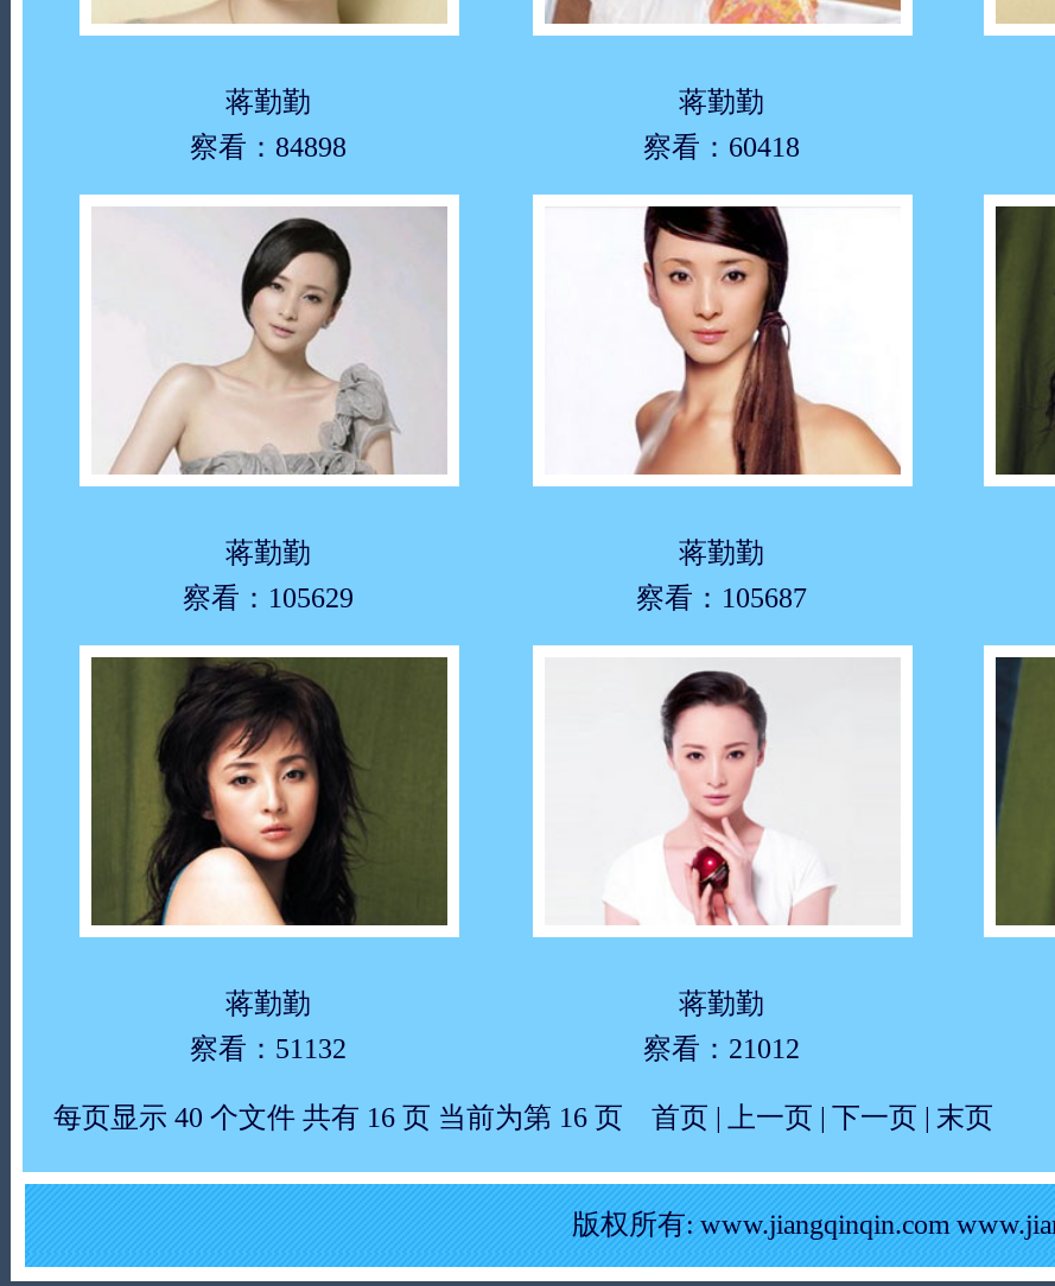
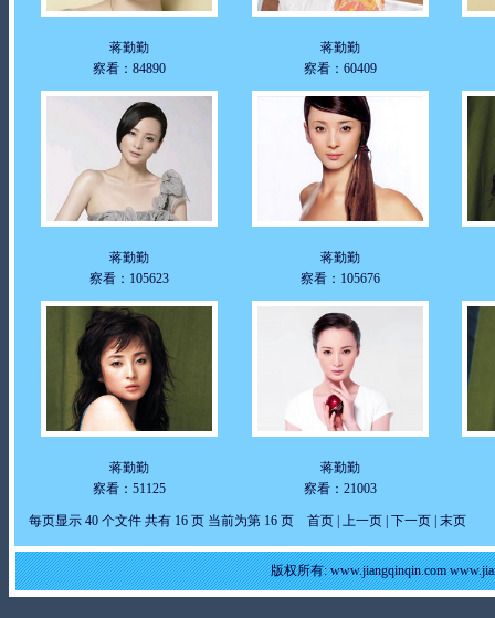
- 察看：84898
+ 察看：84890

- 察看：60418
+ 察看：60409

- 察看：105629
+ 察看：105623

- 察看：105687
+ 察看：105676

- 察看：51132
+ 察看：51125

- 察看：21012
+ 察看：21003
